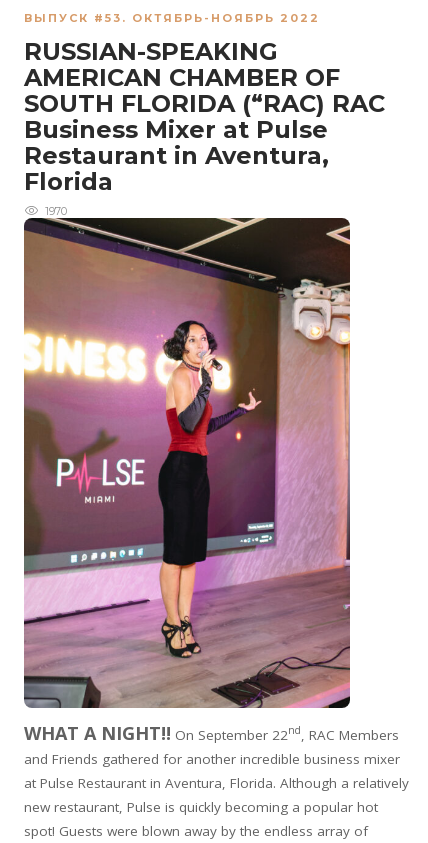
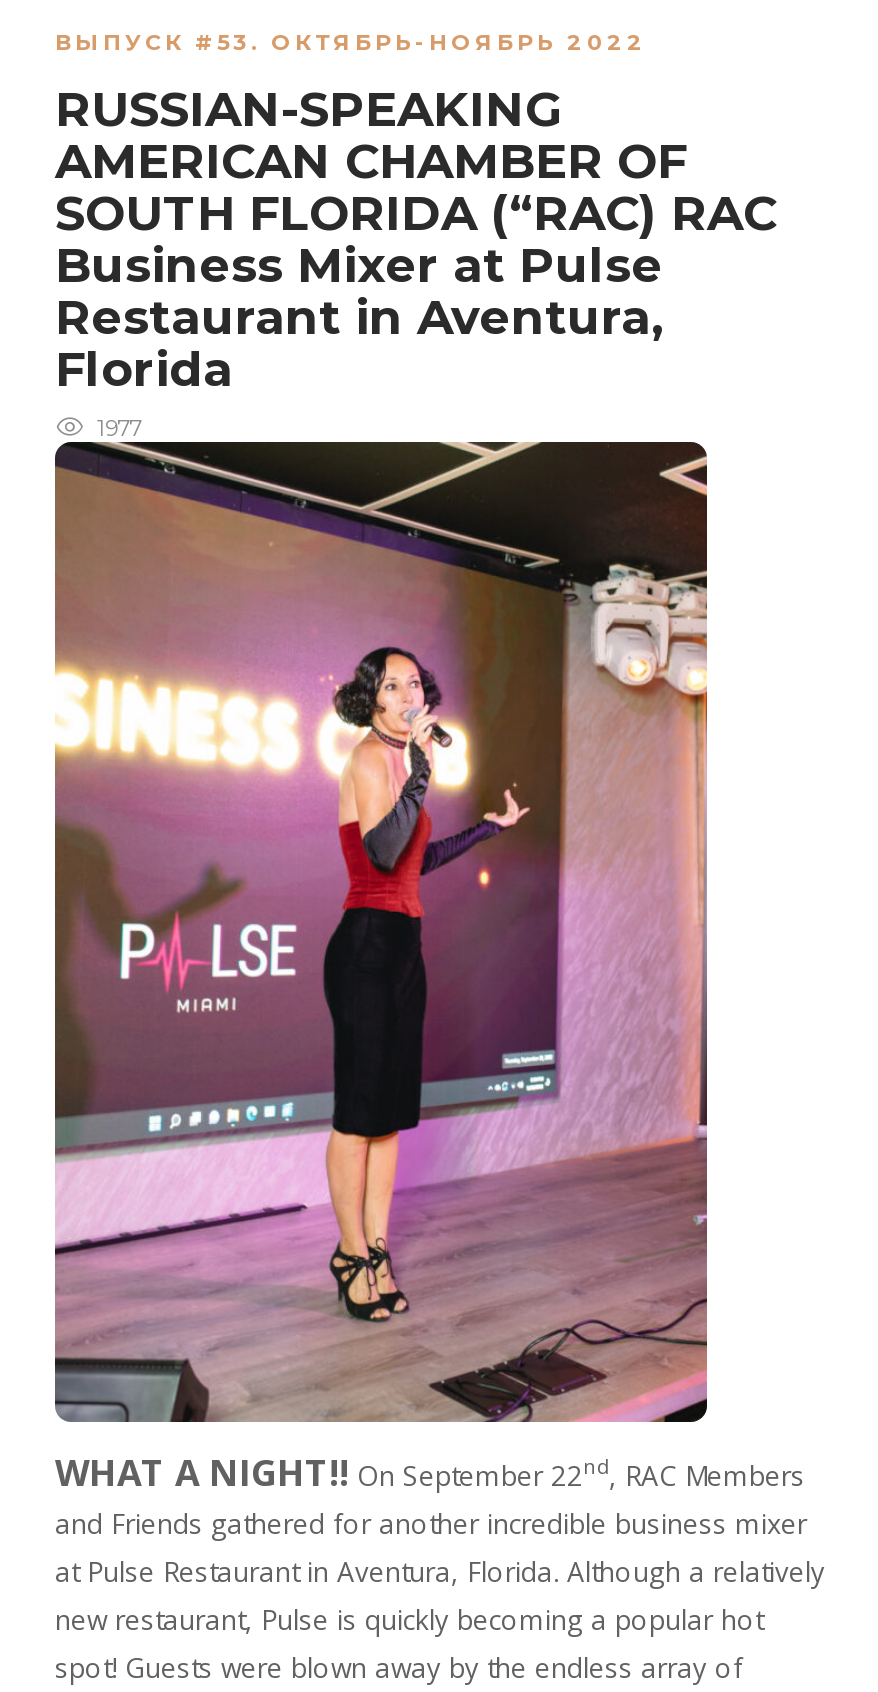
- 1970
+ 1977
